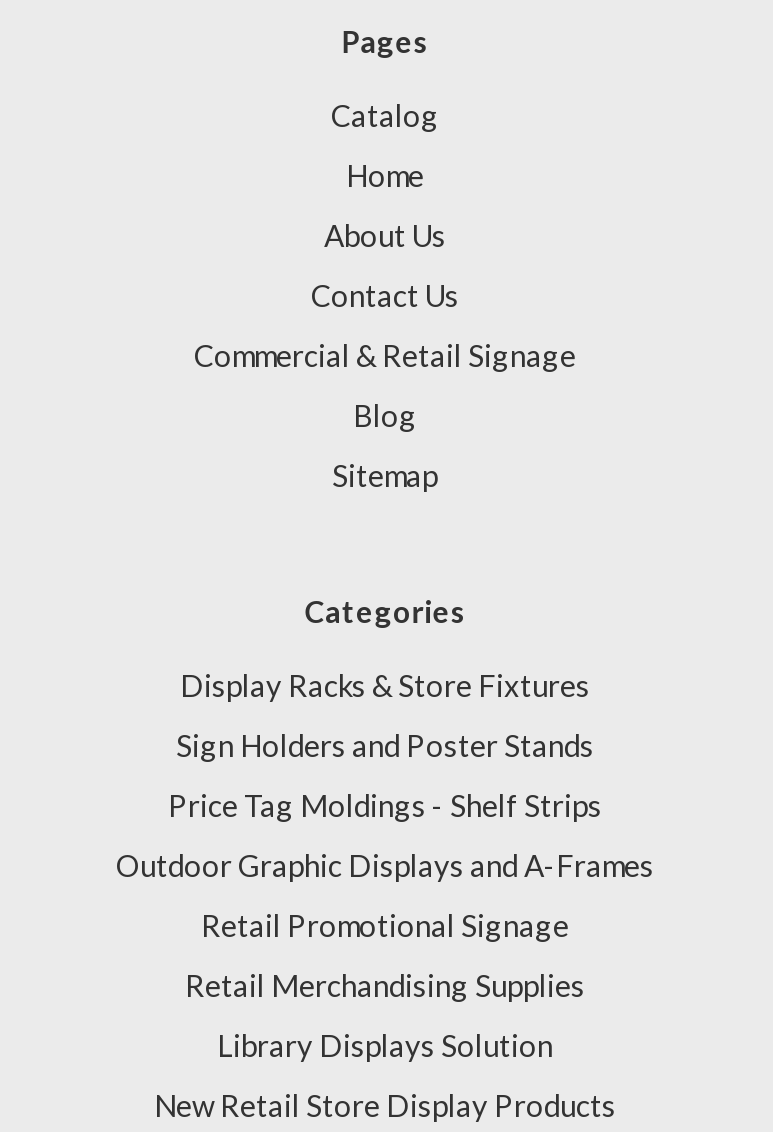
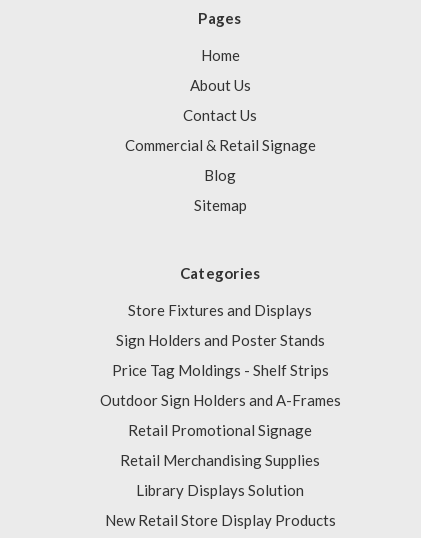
- Catalog

- Display Racks & Store Fixtures
+ Store Fixtures and Displays

- Outdoor Graphic Displays and A-Frames
+ Outdoor Sign Holders and A-Frames
